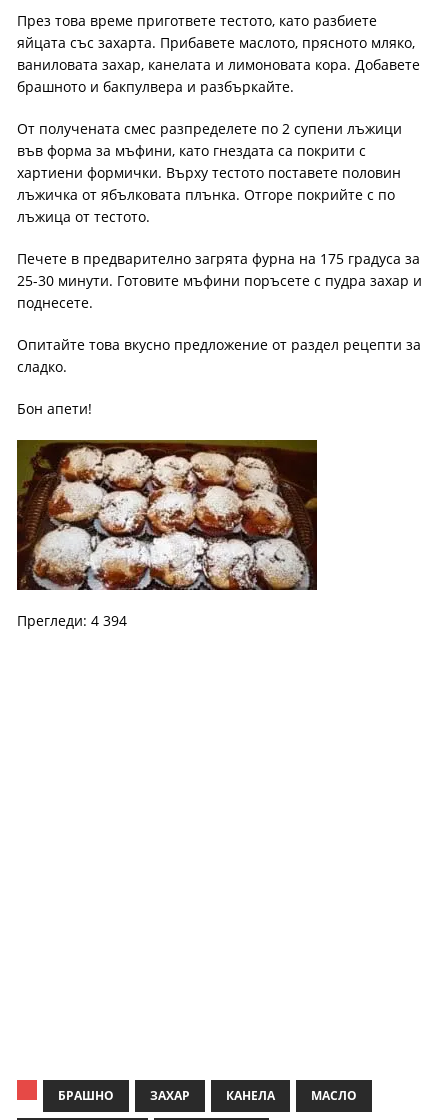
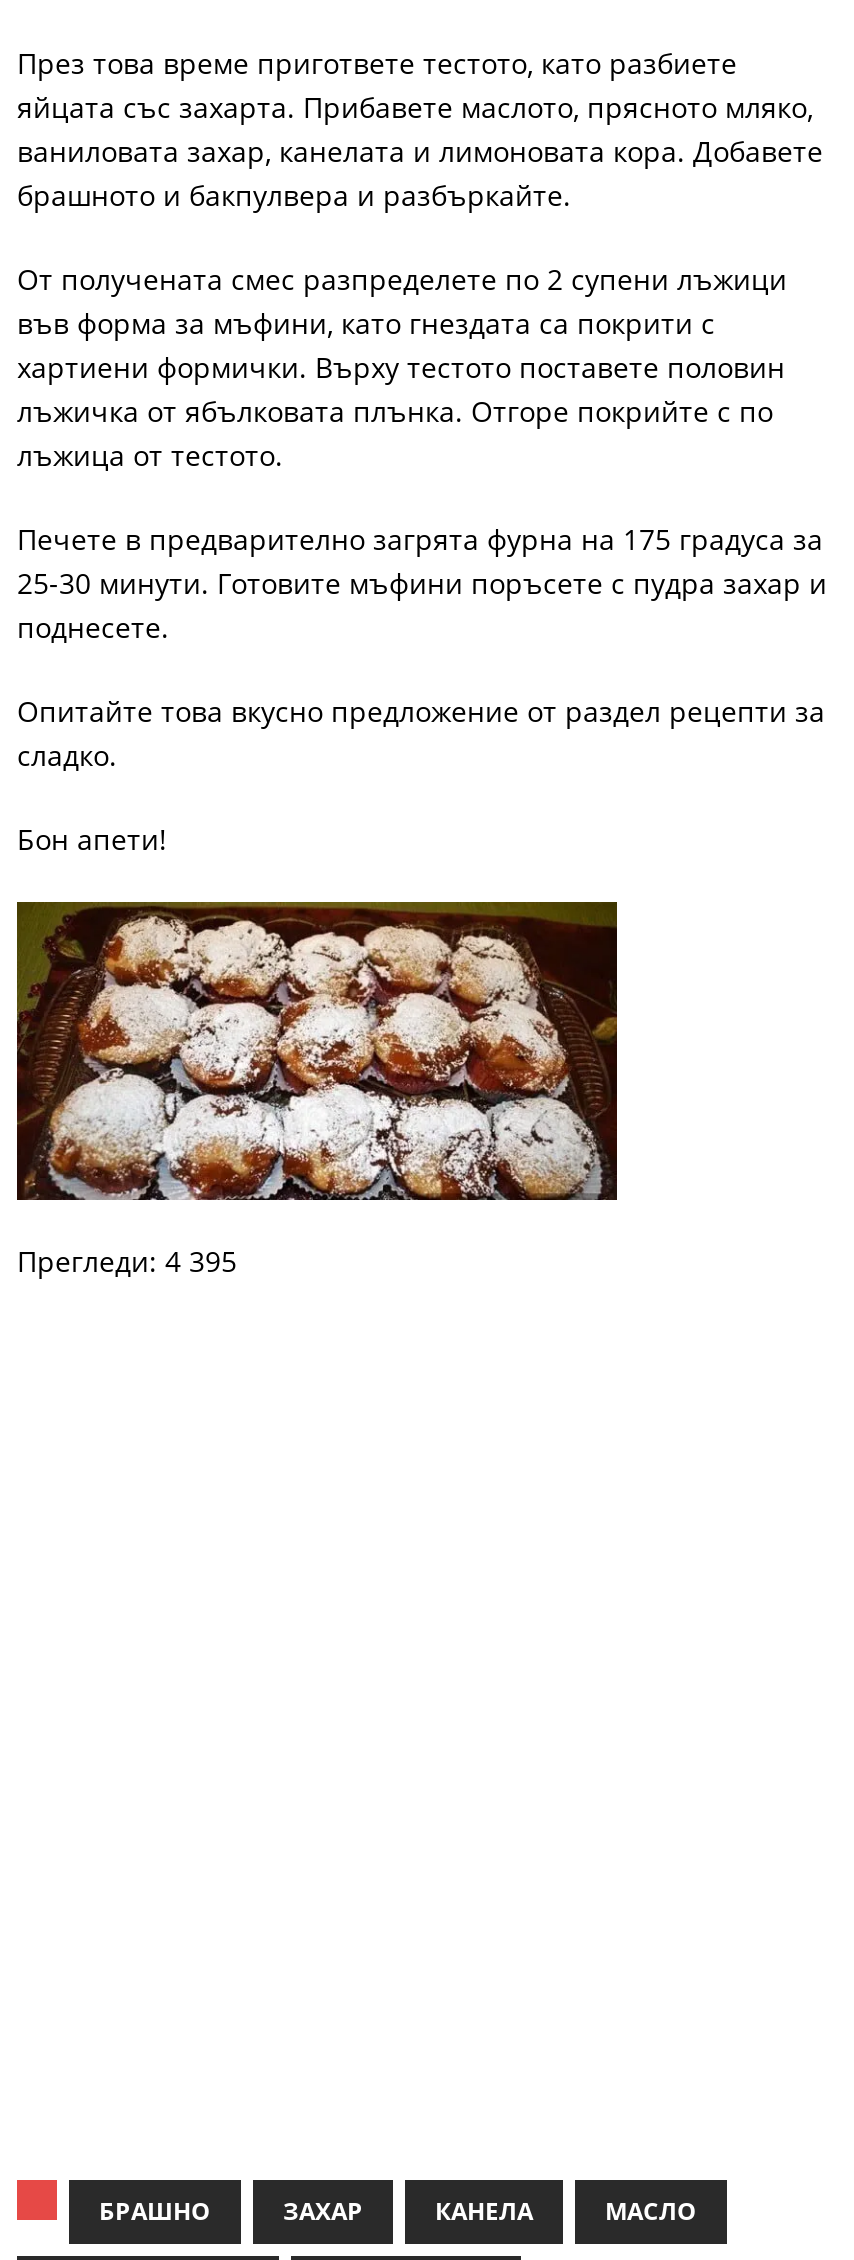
- Прегледи: 4 394
+ Прегледи: 4 395
